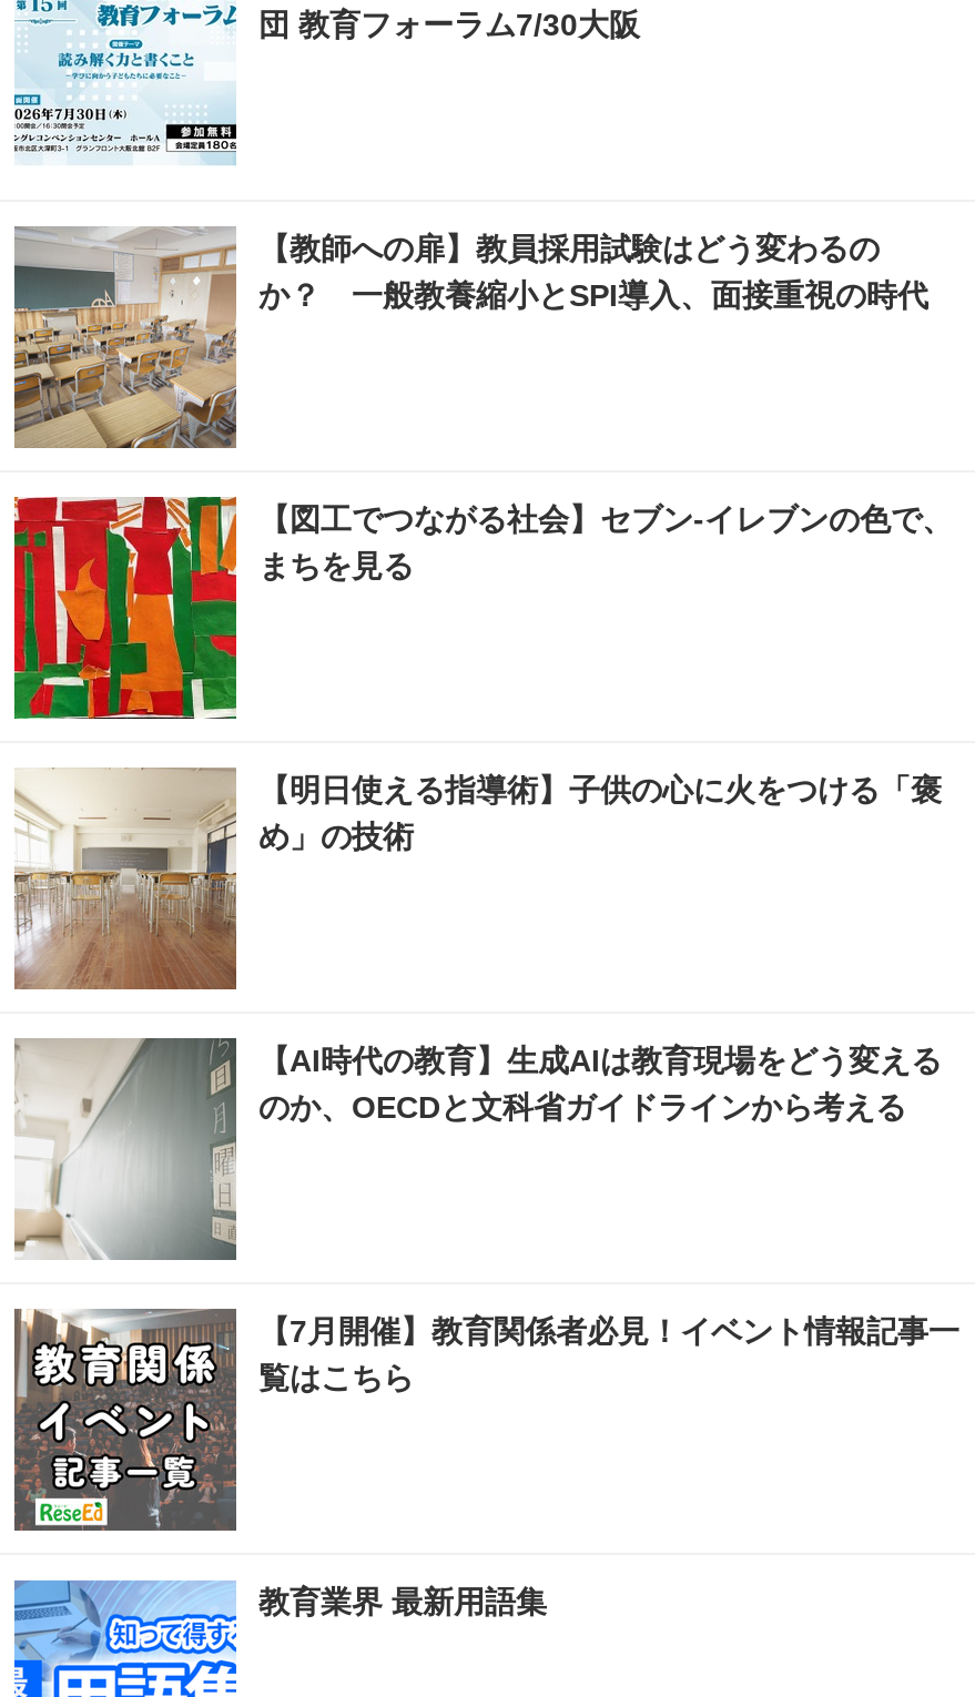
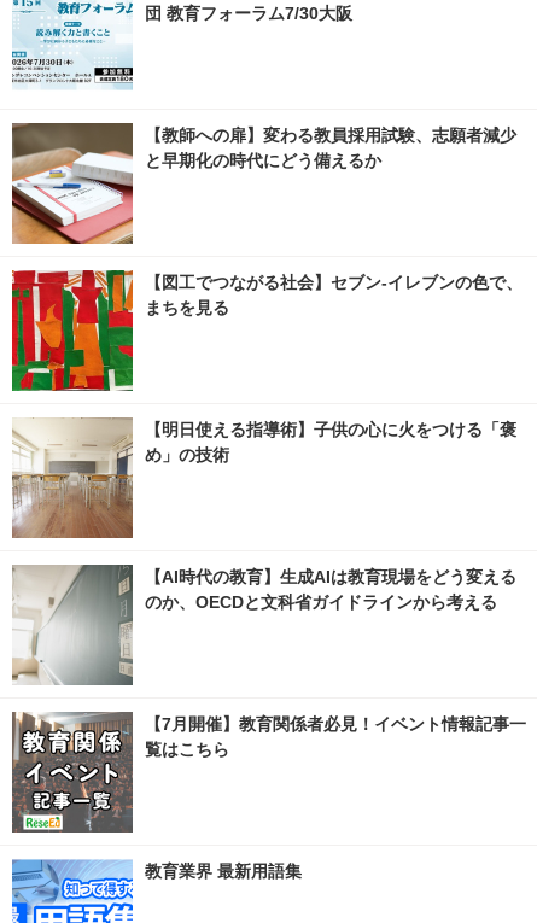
- [image]
- 【教師への扉】教員採用試験はどう変わるの
- か？ 一般教養縮小とSPI導入、面接重視の時代
+ [image]
+ 【教師への扉】変わる教員採用試験、志願者減少
+ と早期化の時代にどう備えるか
